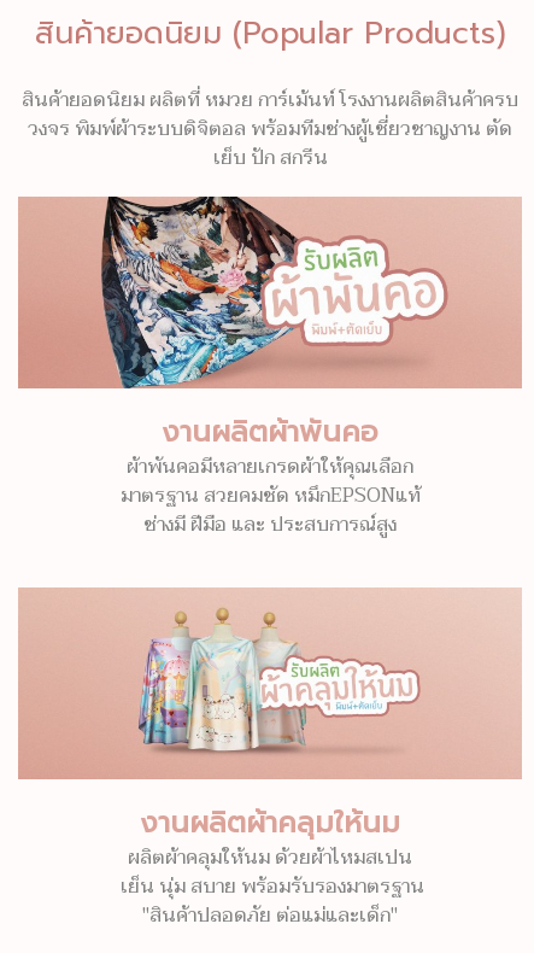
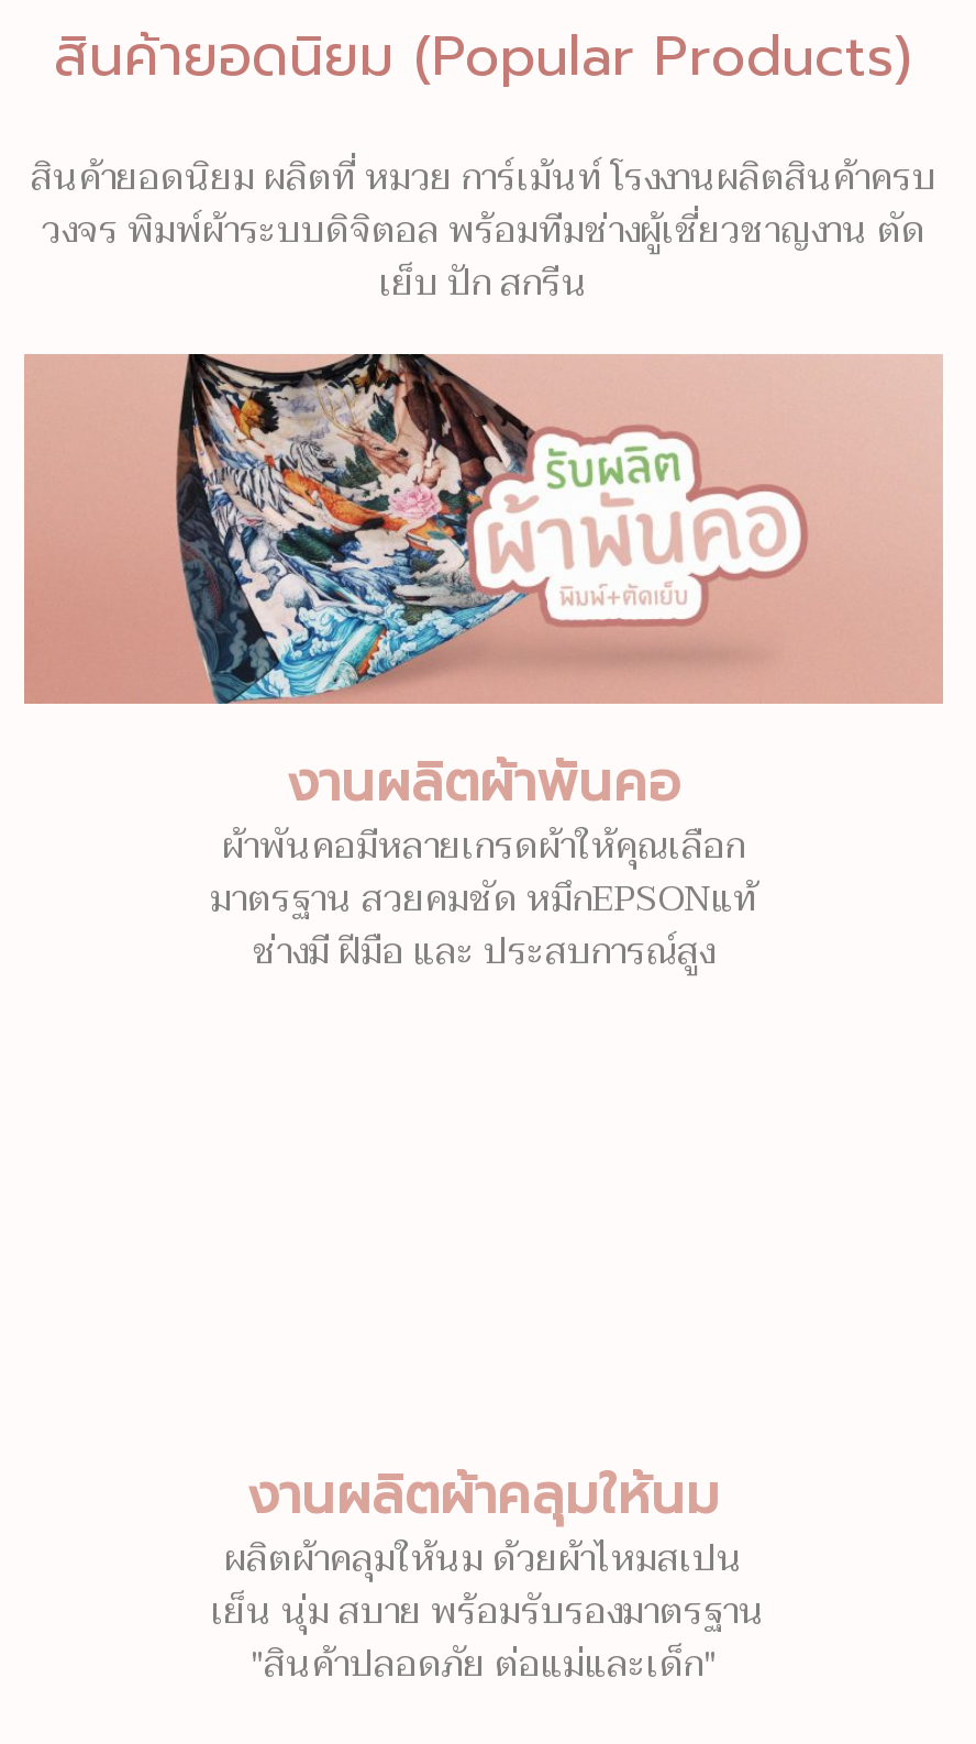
- [image]
